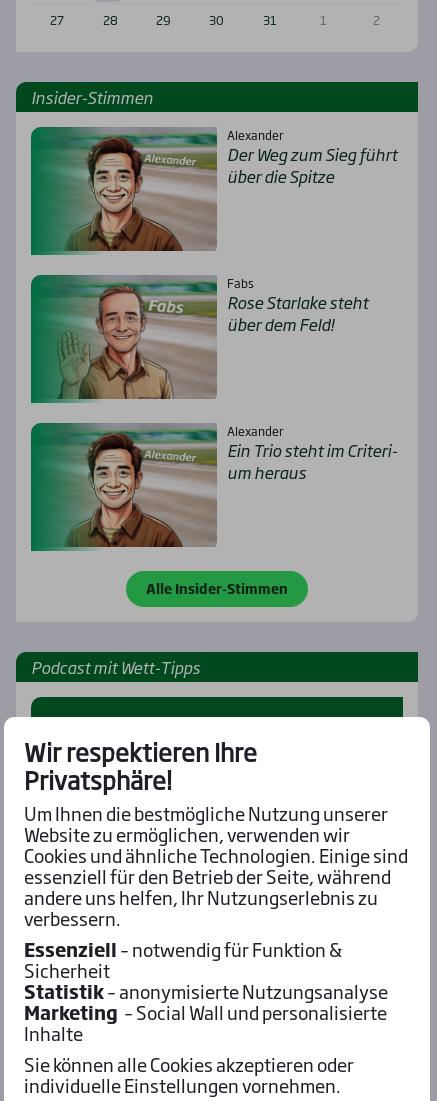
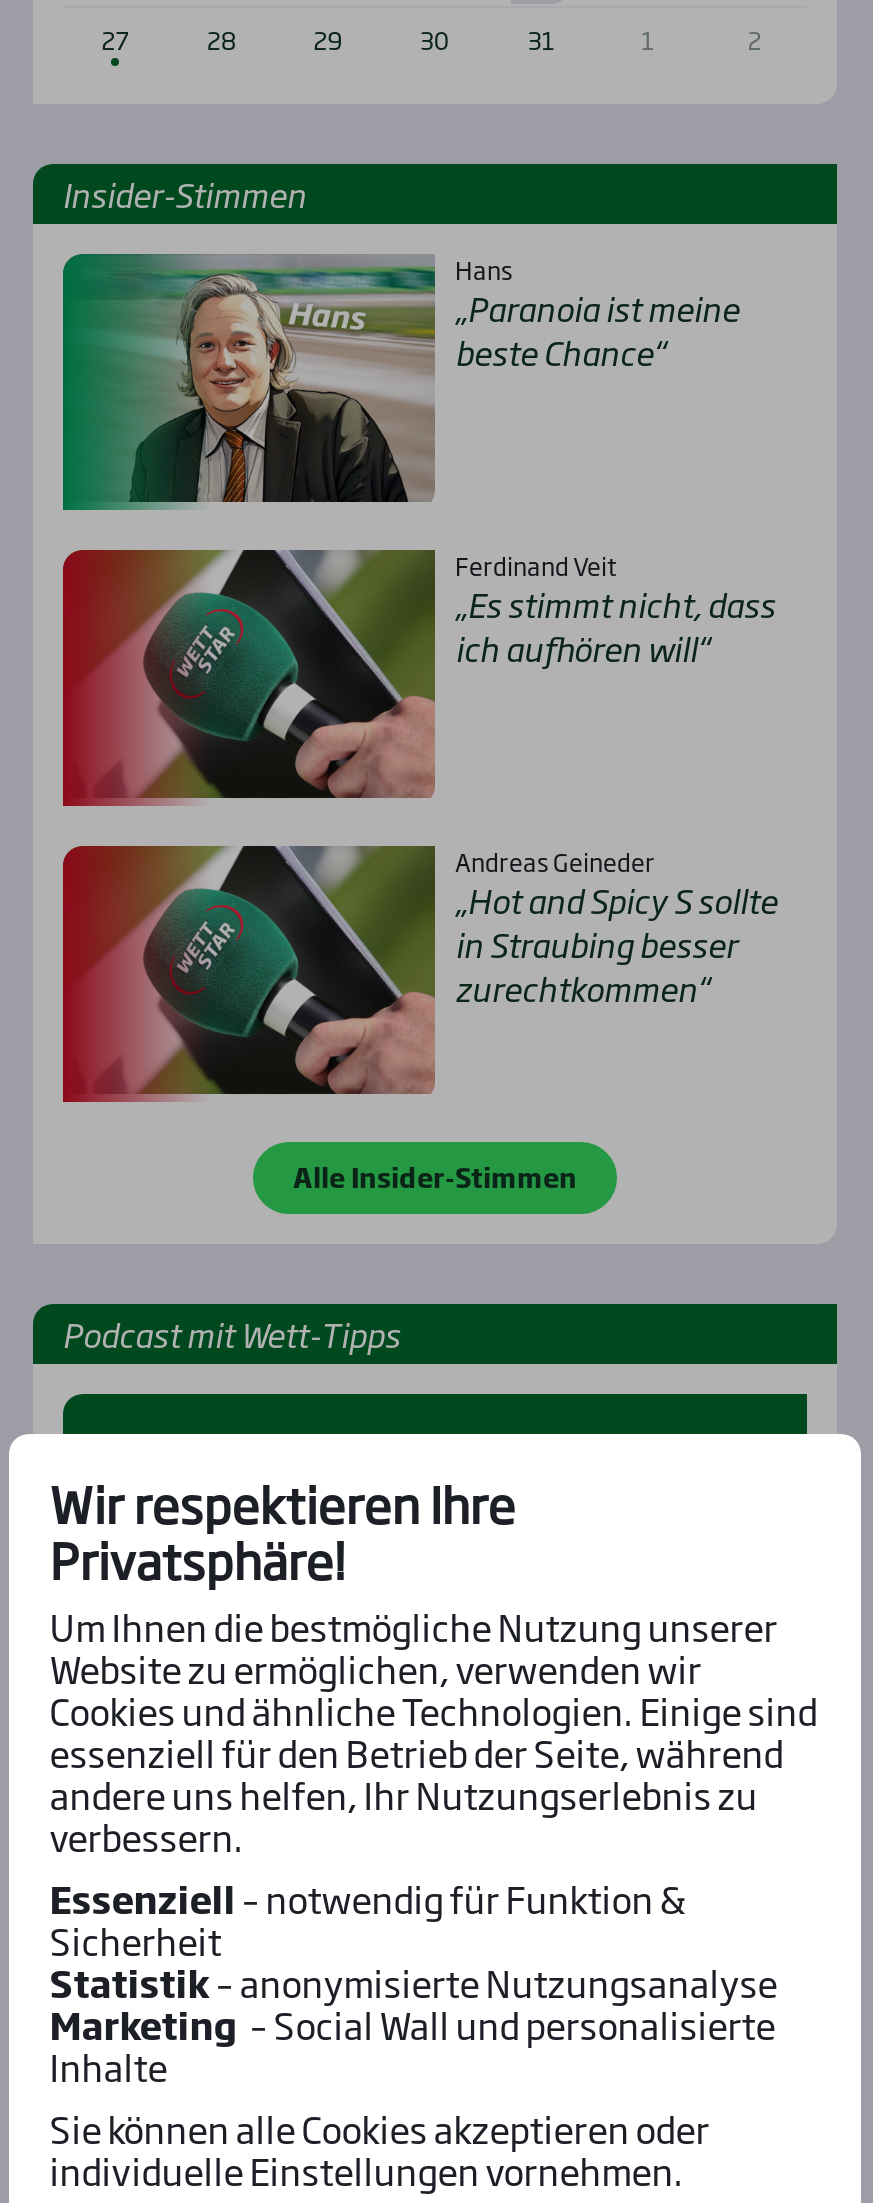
- [image]
- Alexander
- Der Weg zum Sieg führt
- über die Spitze
+ [image]
+ Hans
+ „Paranoia ist meine
+ beste Chance“

- [image]
- Fabs
- Rose Starlake steht
- über dem Feld!
+ [image]
+ Ferdinand Veit
+ „Es stimmt nicht, dass
+ ich aufhören will“

- [image]
- Alexander
- Ein Trio steht im Criteri
- um heraus
+ [image]
+ Andreas Geineder
+ „Hot and Spicy S sollte
+ in Straubing besser
+ zurechtkommen“
